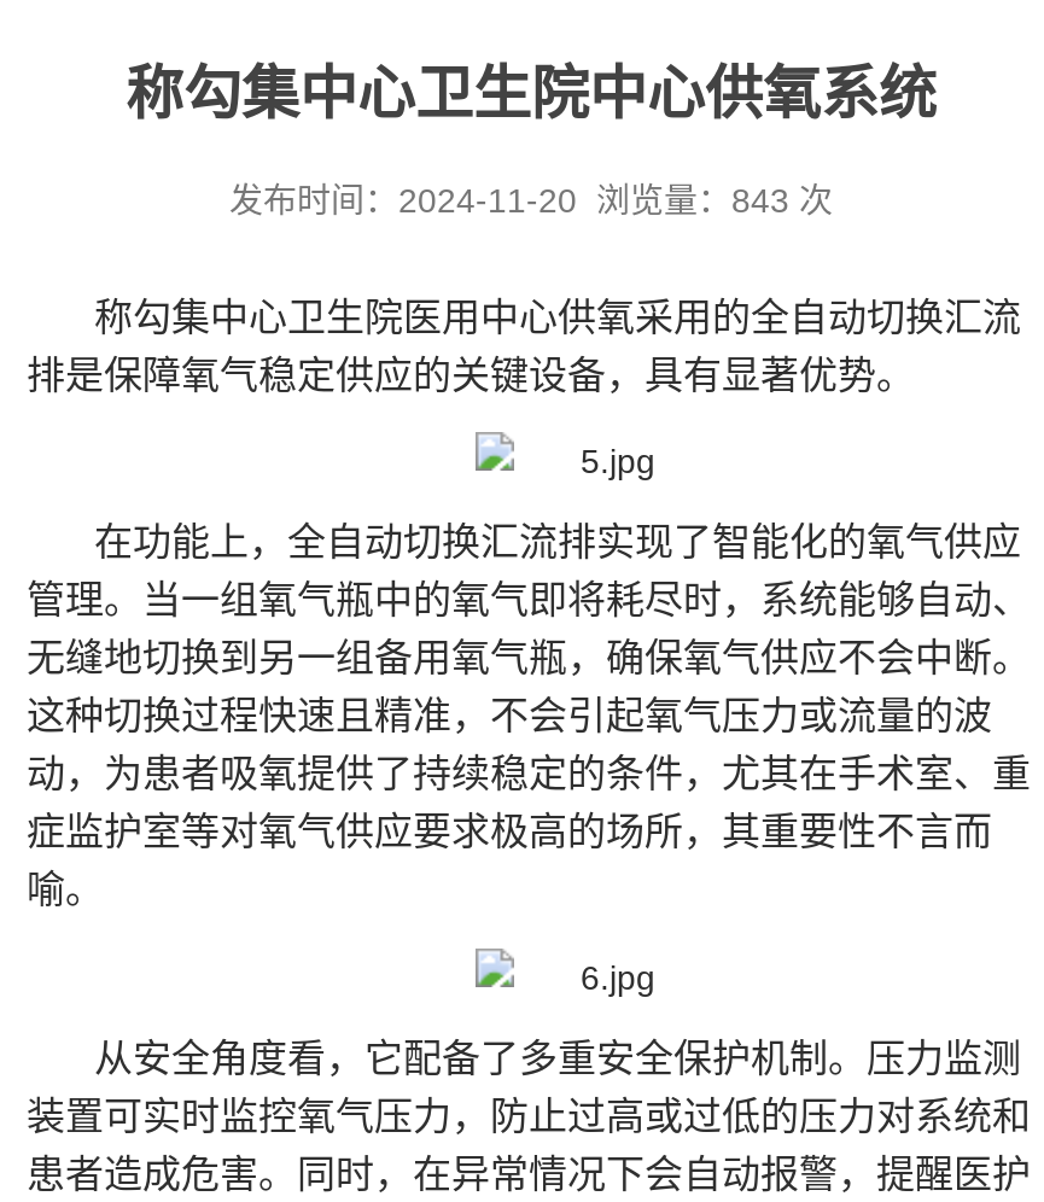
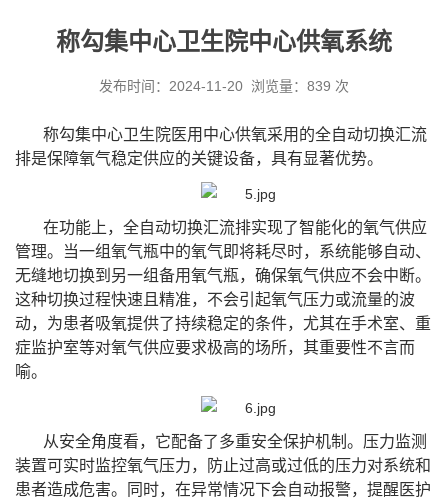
- 发布时间：2024-11-20 浏览量：843 次
+ 发布时间：2024-11-20 浏览量：839 次
